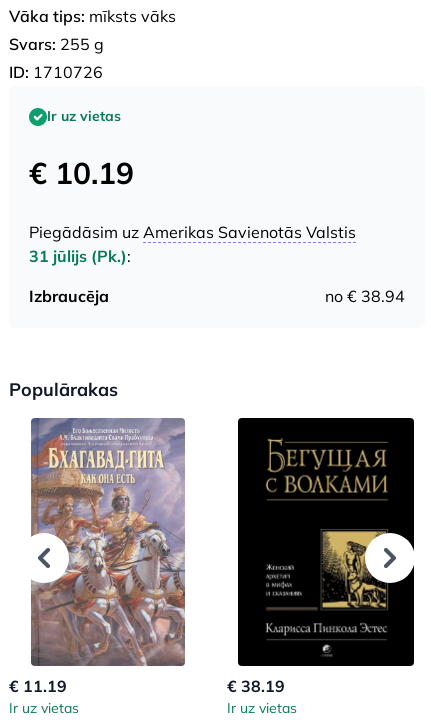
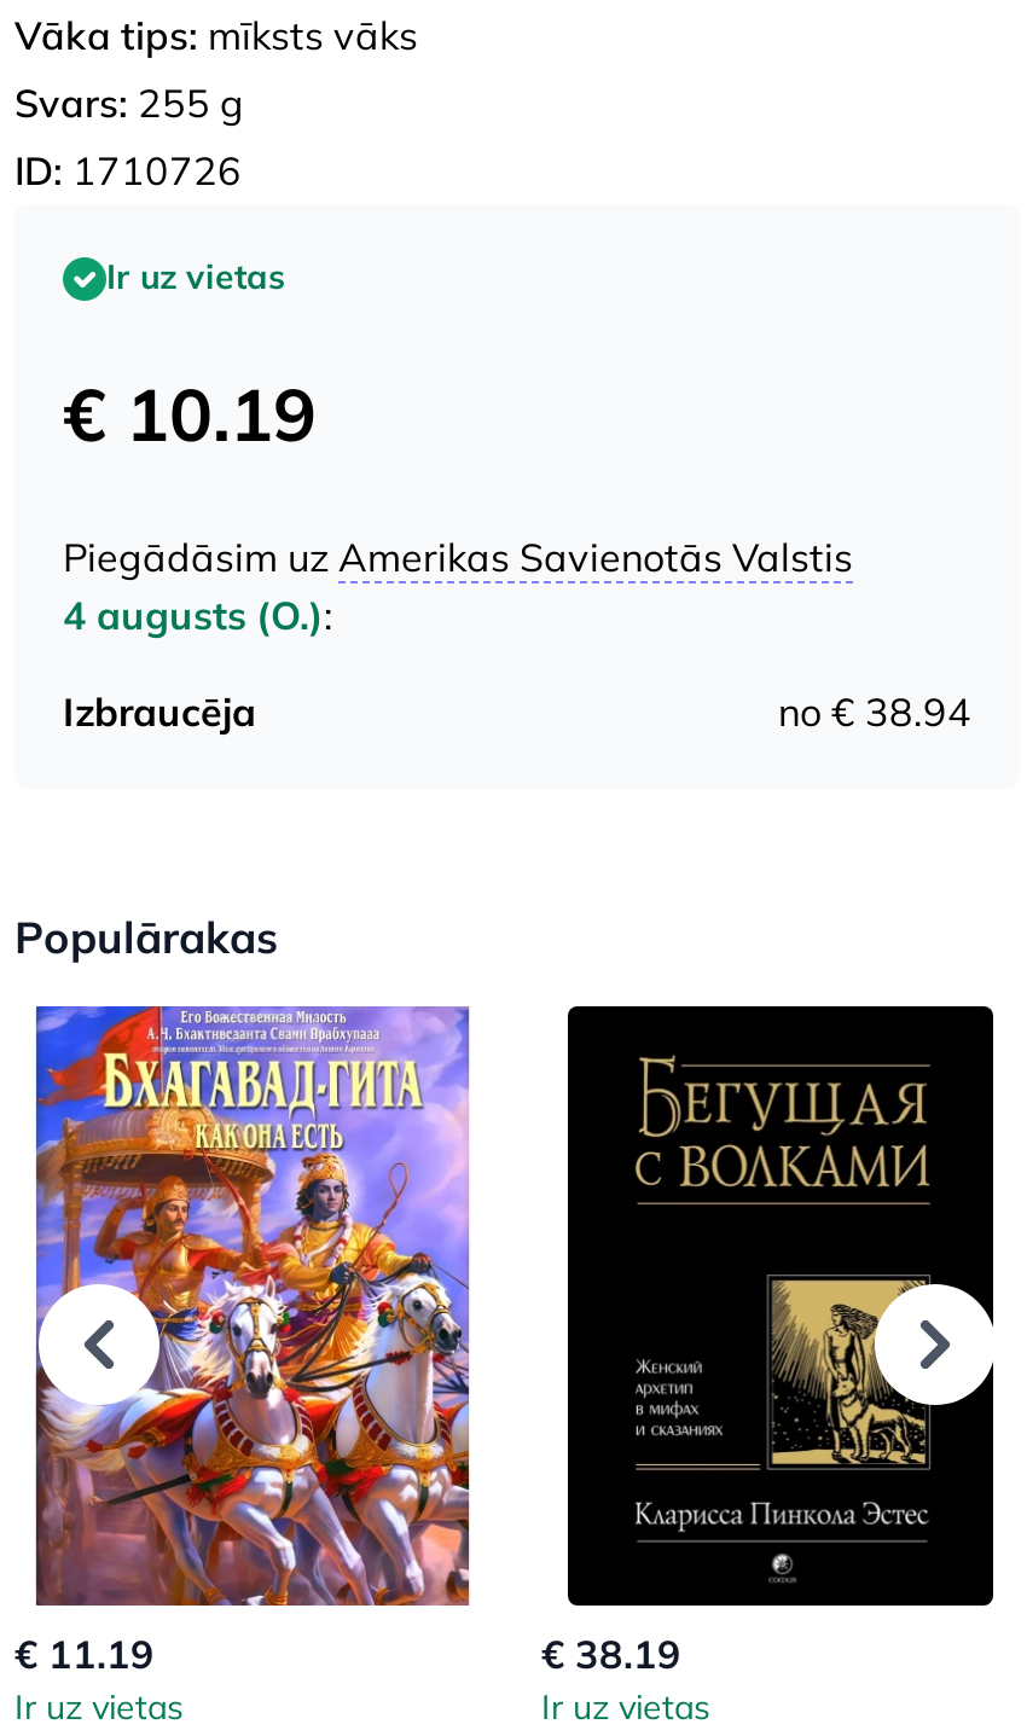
- 31 jūlijs (Pk.):
+ 4 augusts (O.):

- [image]
+ [image]
